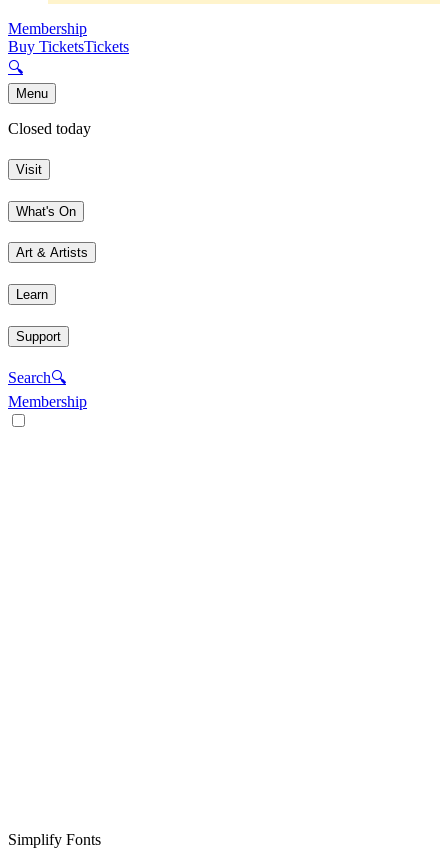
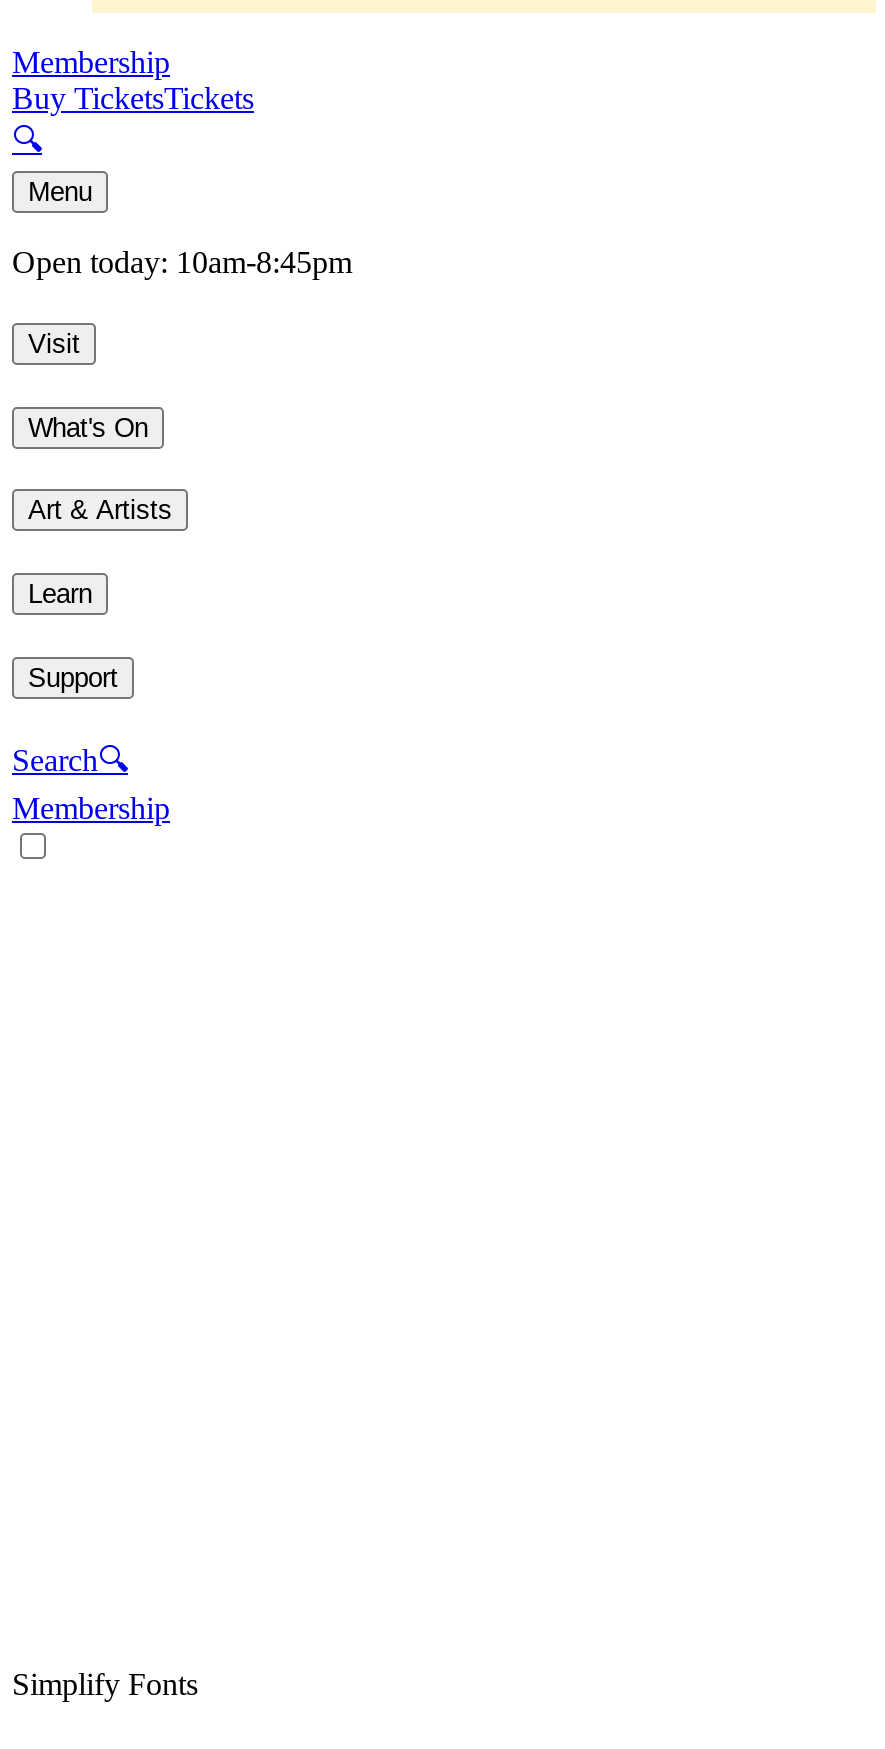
- Closed today
+ Open today: 10am-8:45pm
